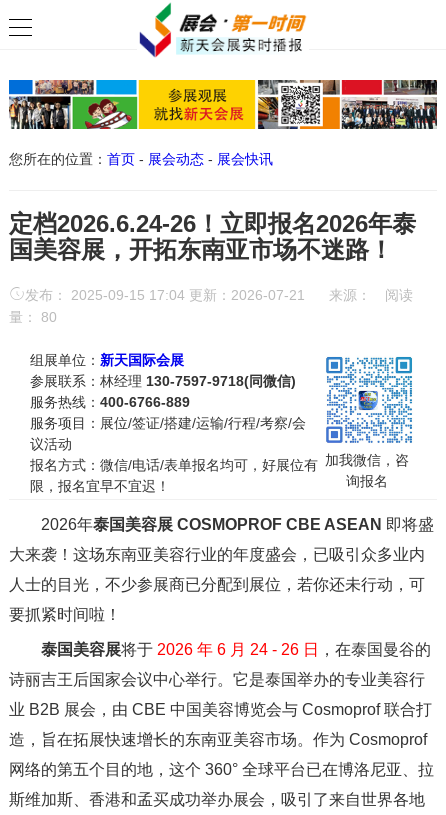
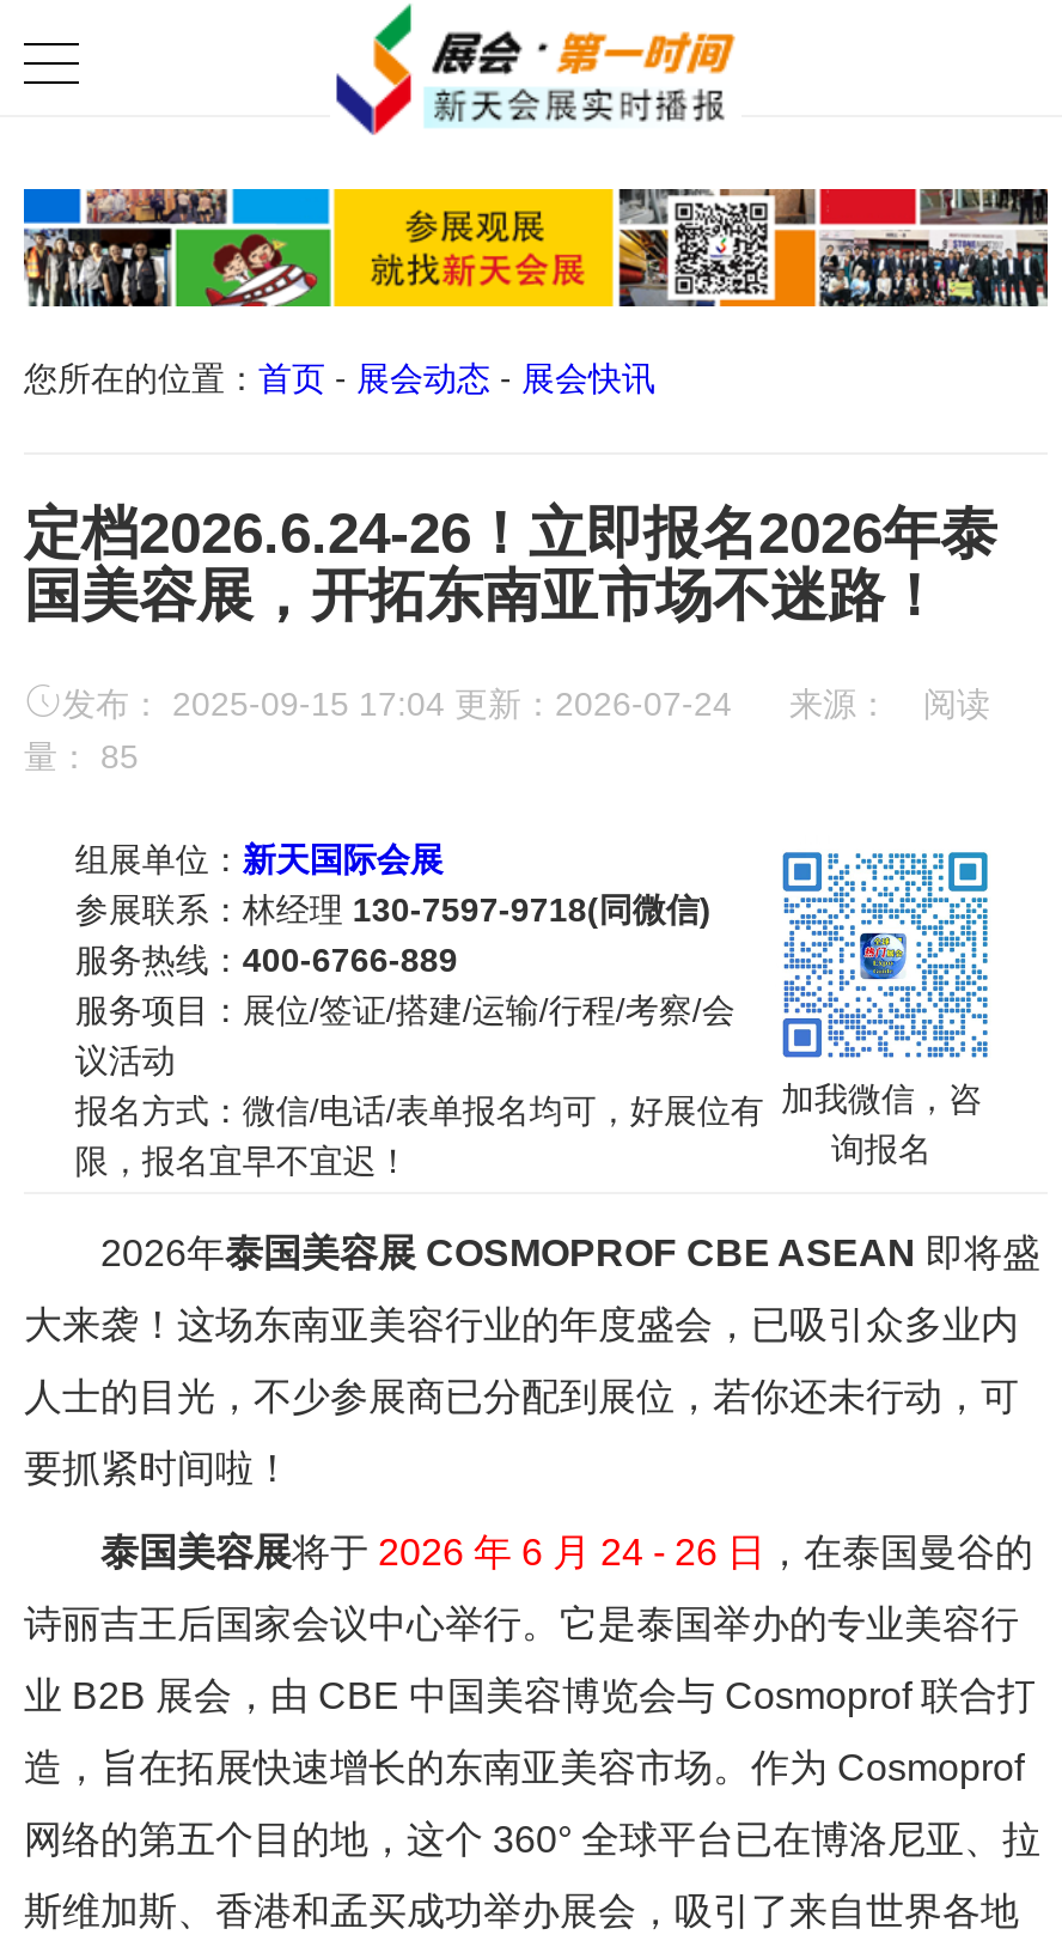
- 发布： 2025-09-15 17:04 更新：2026-07-21 来源： 阅读
+ 发布： 2025-09-15 17:04 更新：2026-07-24 来源： 阅读

- 量：80
+ 量：85
